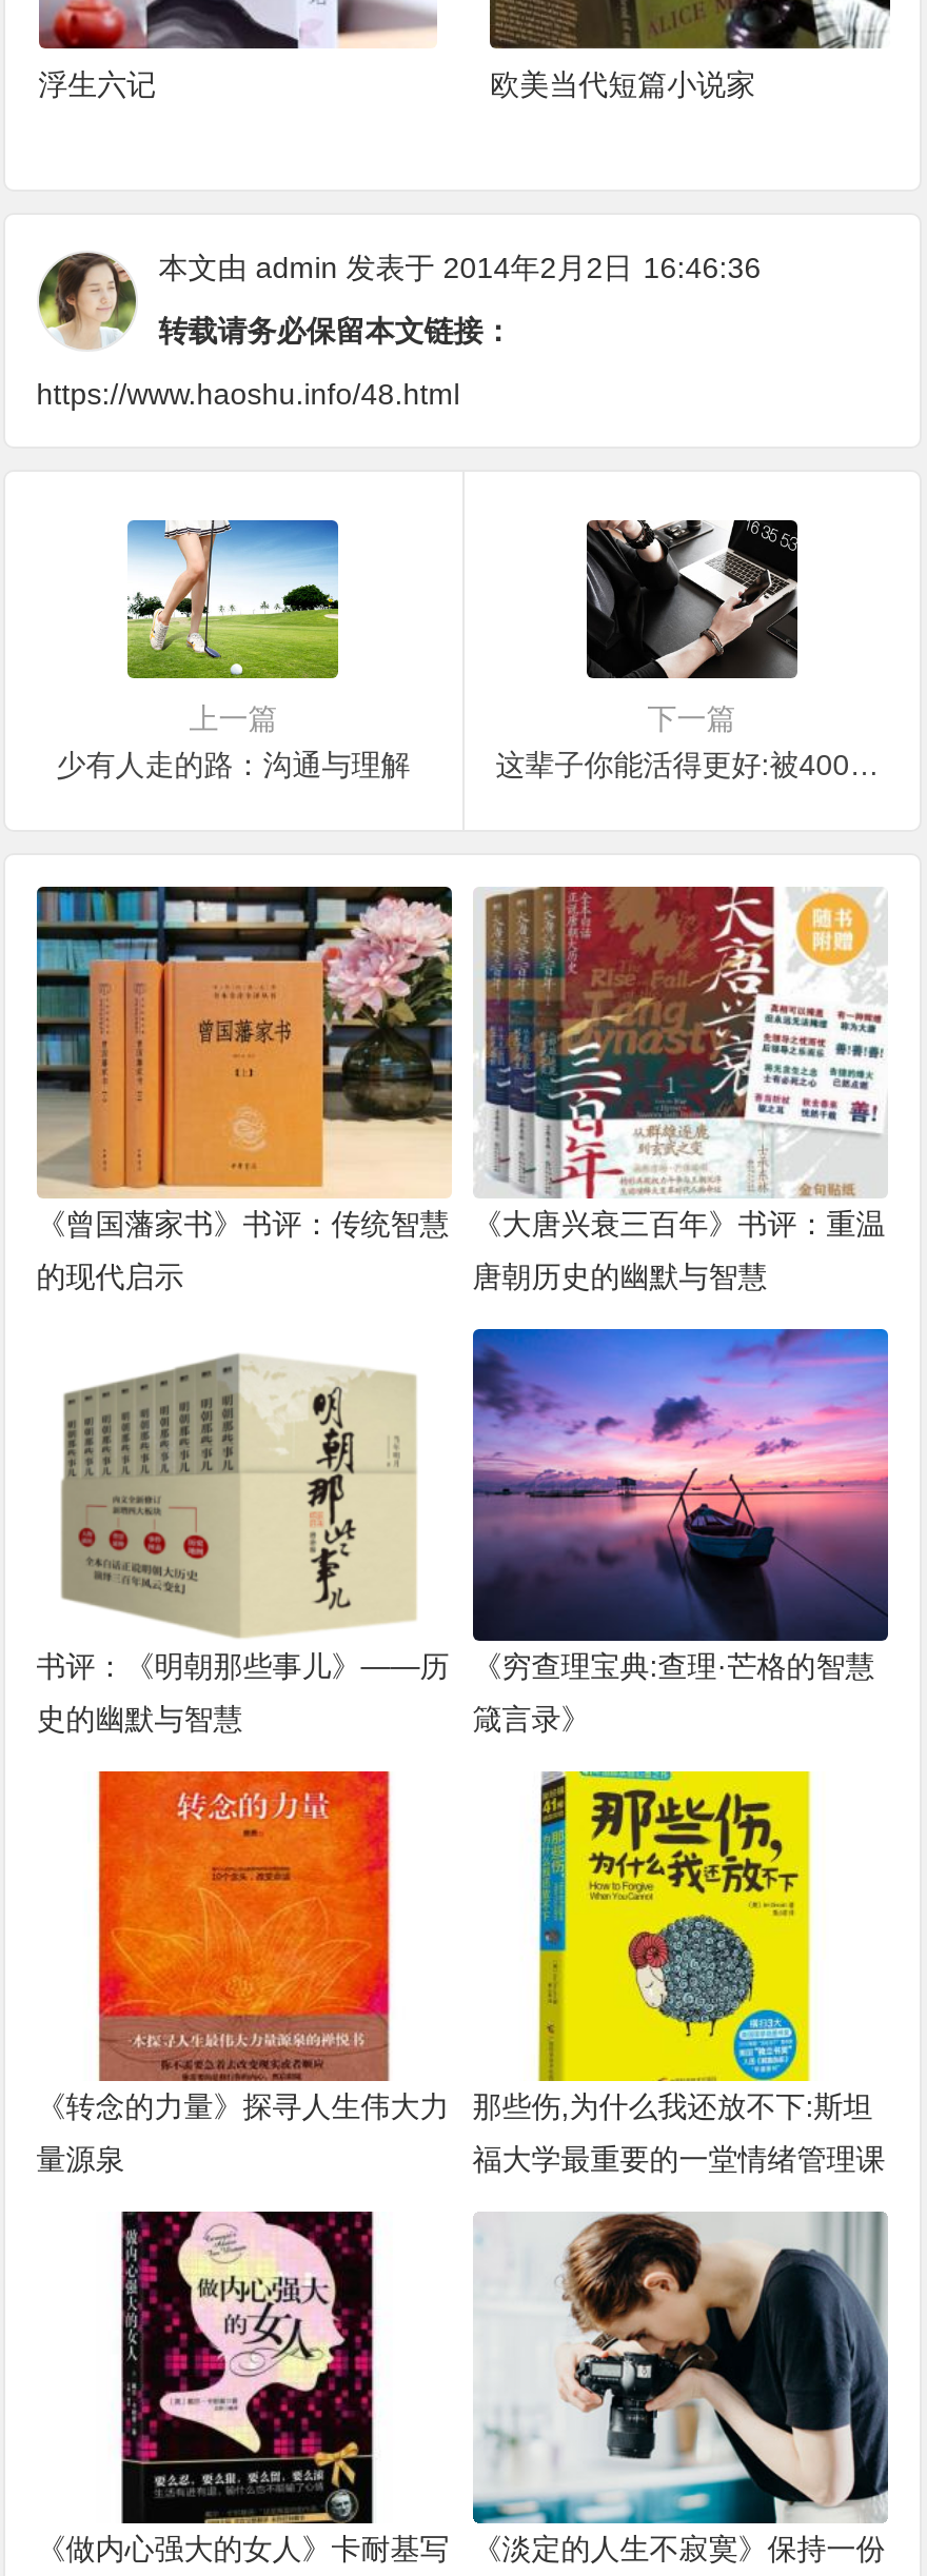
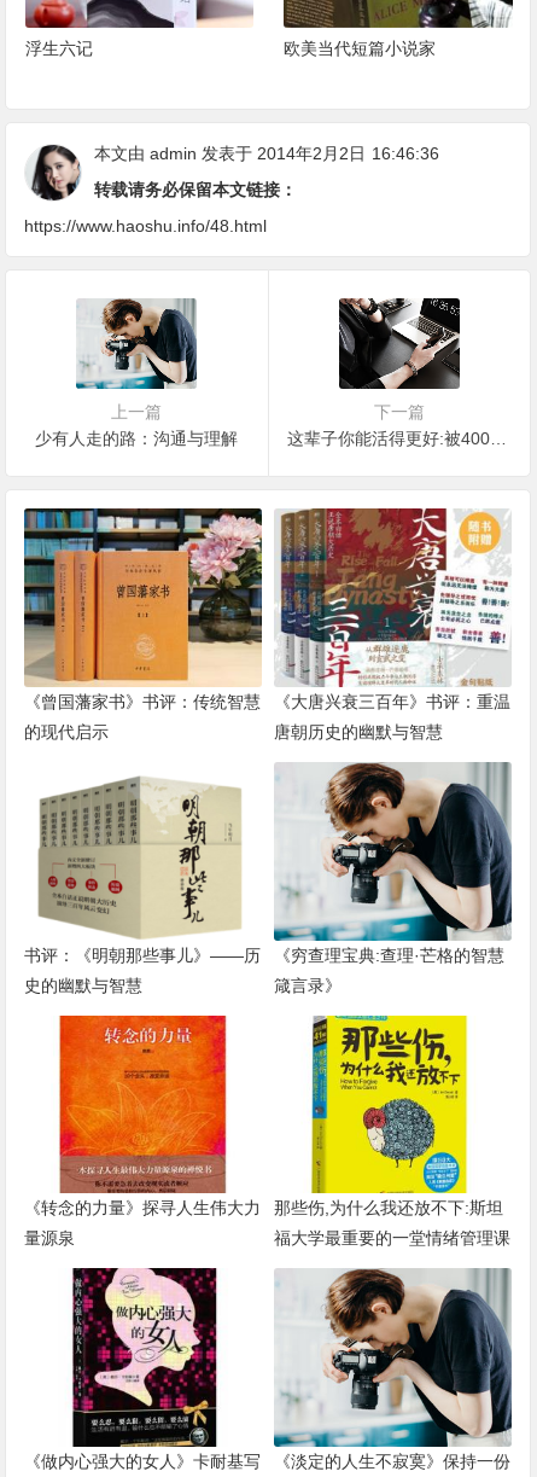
- [image]
+ [image]

- [image]
+ [image]

- [image]
+ [image]
